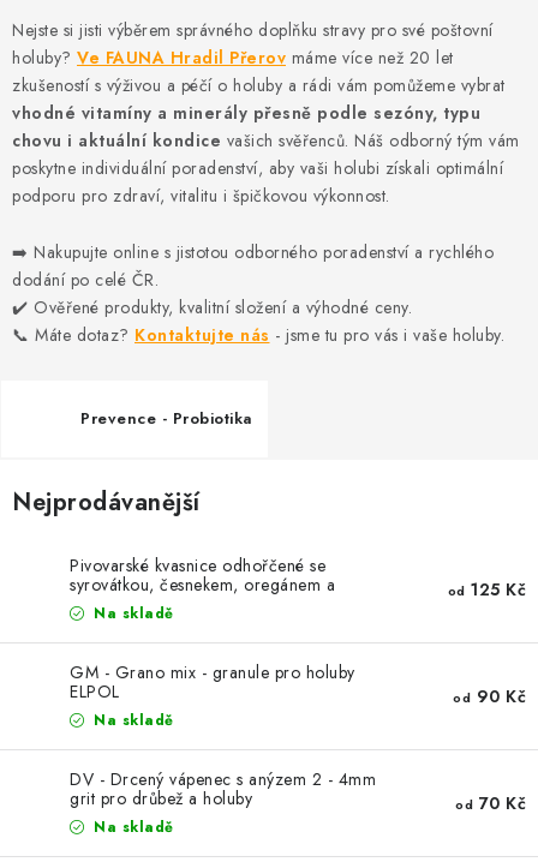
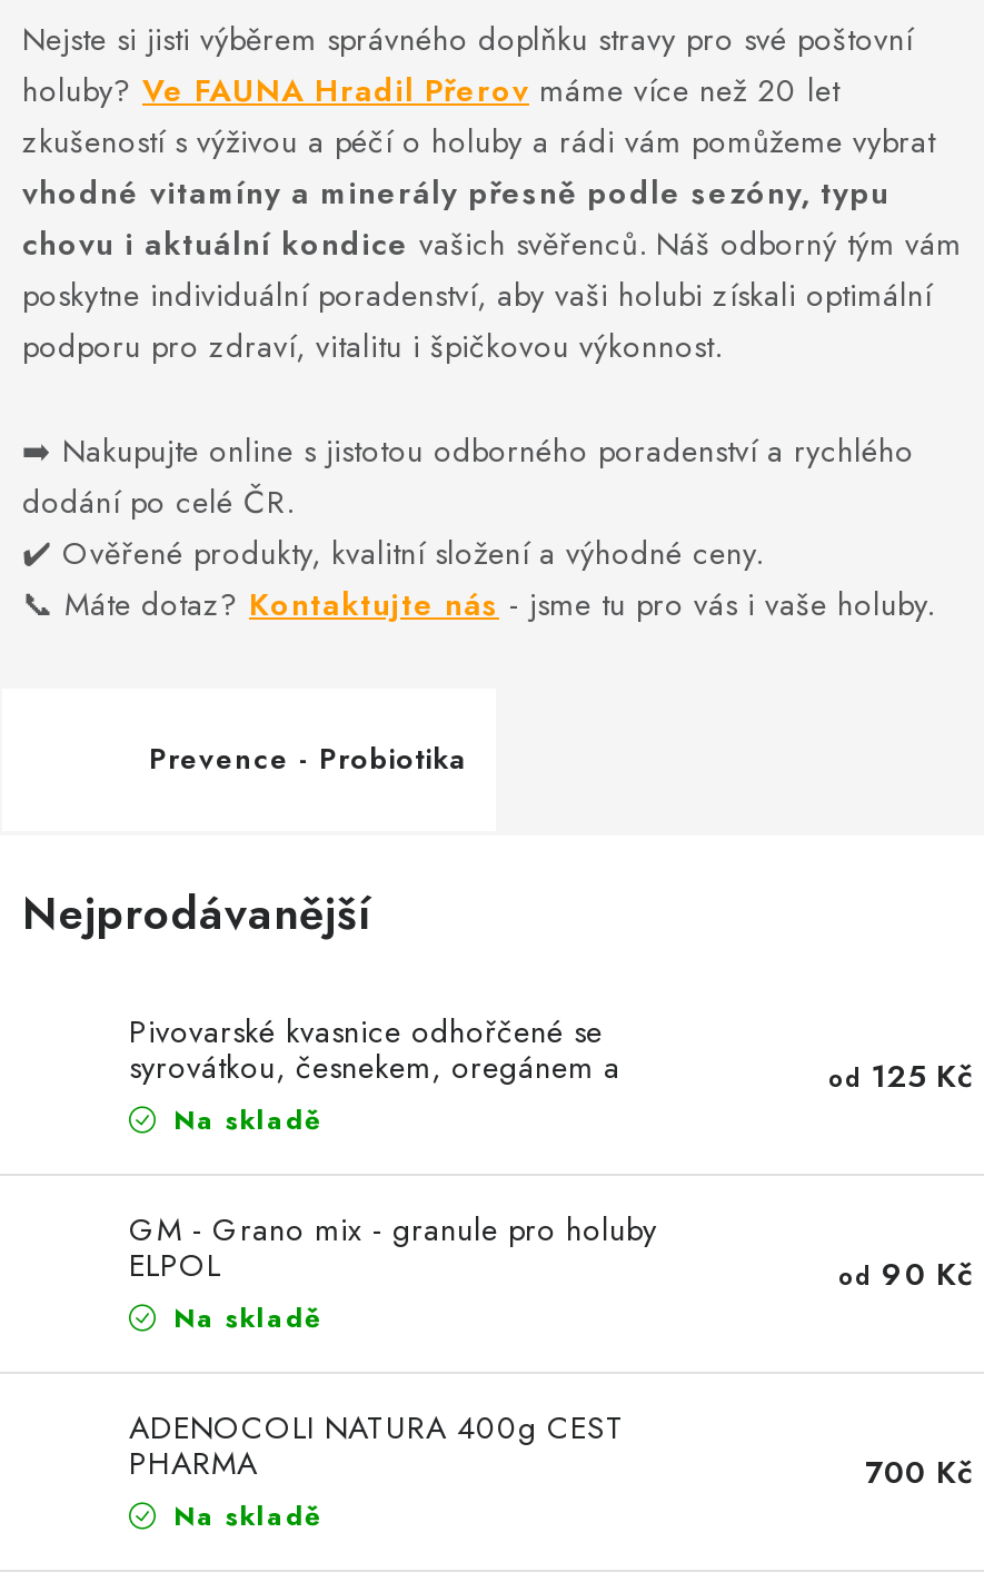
- DV - Drcený vápenec s anýzem 2 - 4mm
- grit pro drůbež a holuby
+ ADENOCOLI NATURA 400g CEST
+ PHARMA

- od 70 Kč
+ 700 Kč
